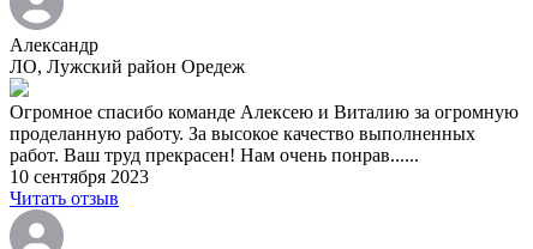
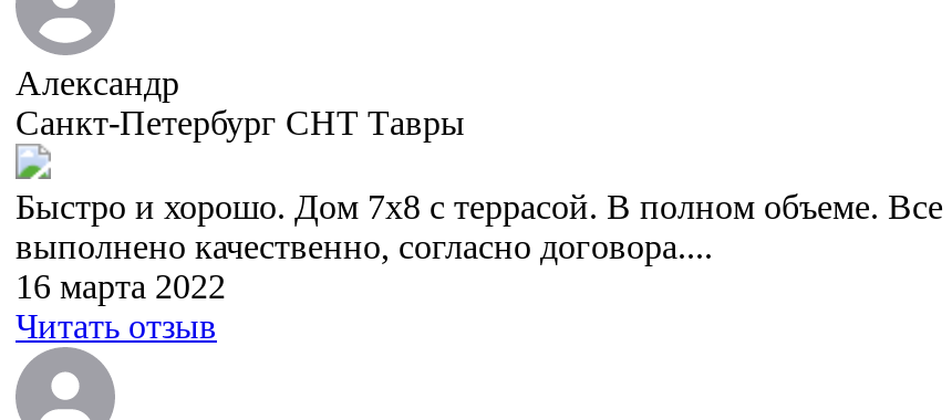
- ЛО, Лужский район Оредеж
+ Санкт-Петербург СНТ Тавры

- Огромное спасибо команде Алексею и Виталию за огромную
- проделанную работу. За высокое качество выполненных
- работ. Ваш труд прекрасен! Нам очень понрав......
- 10 сентября 2023
+ Быстро и хорошо. Дом 7х8 c террасой. В полном объеме. Все
+ выполнено качественно, согласно договора....
+ 16 марта 2022
